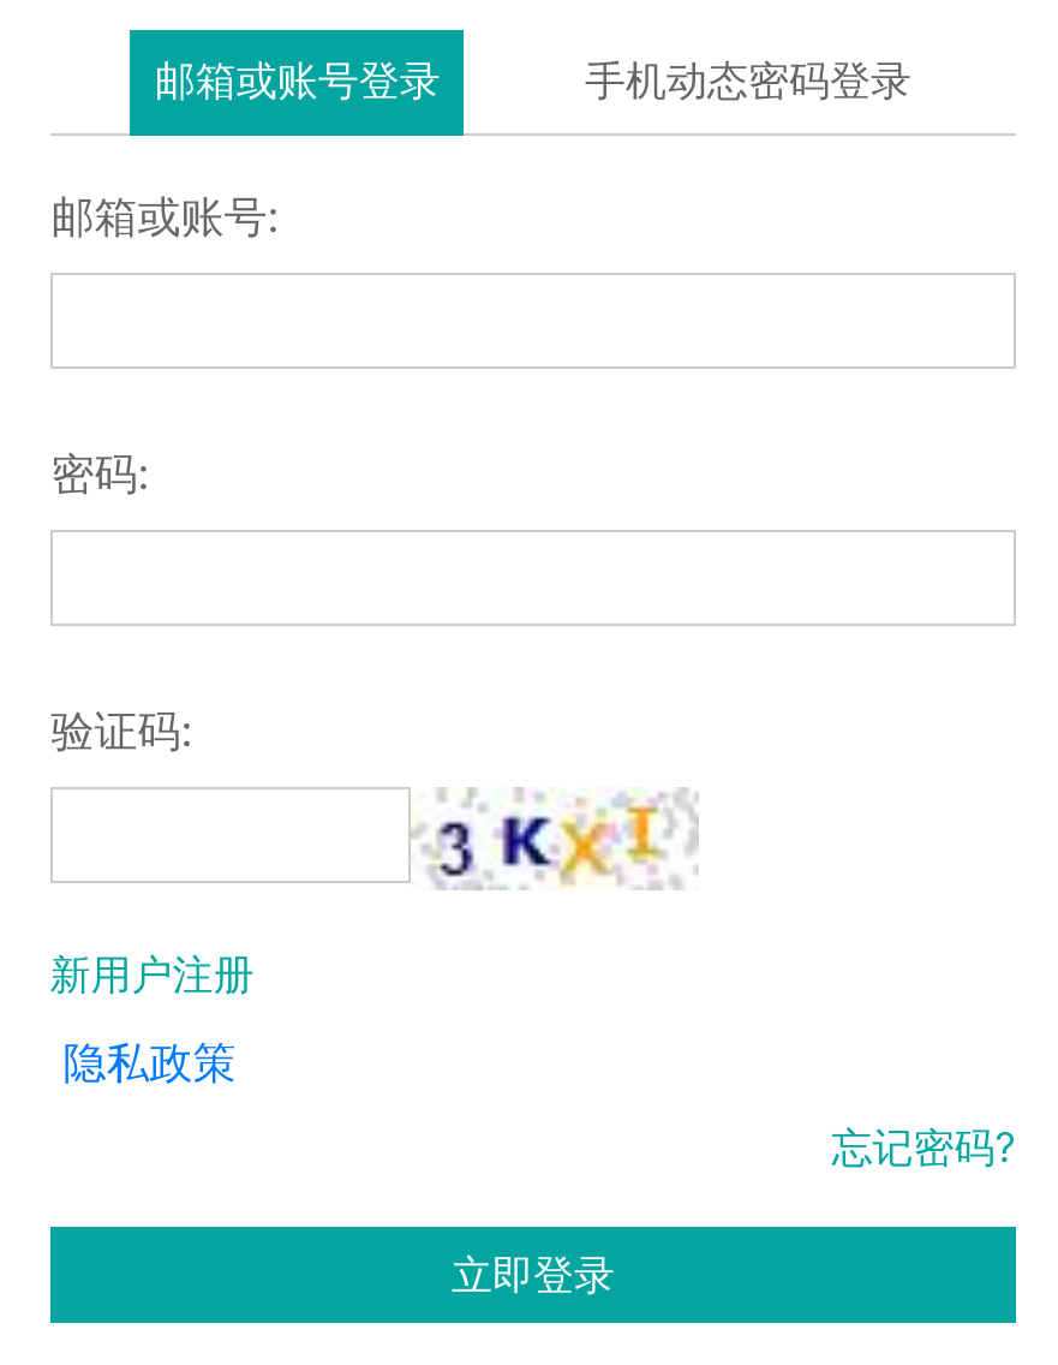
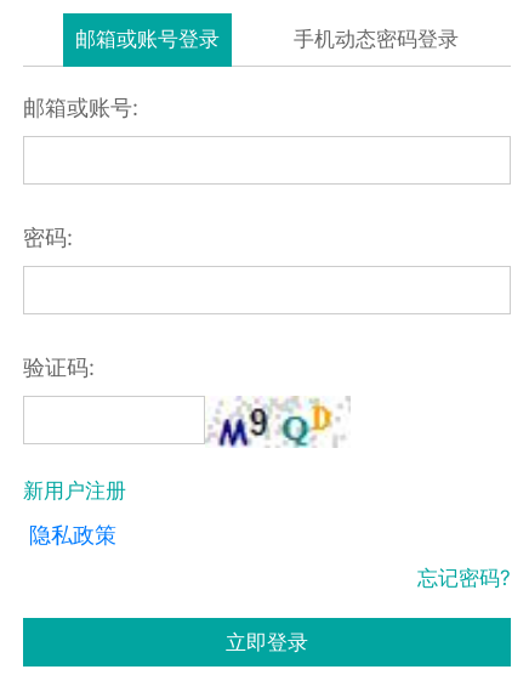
- [image]
+ [image]
